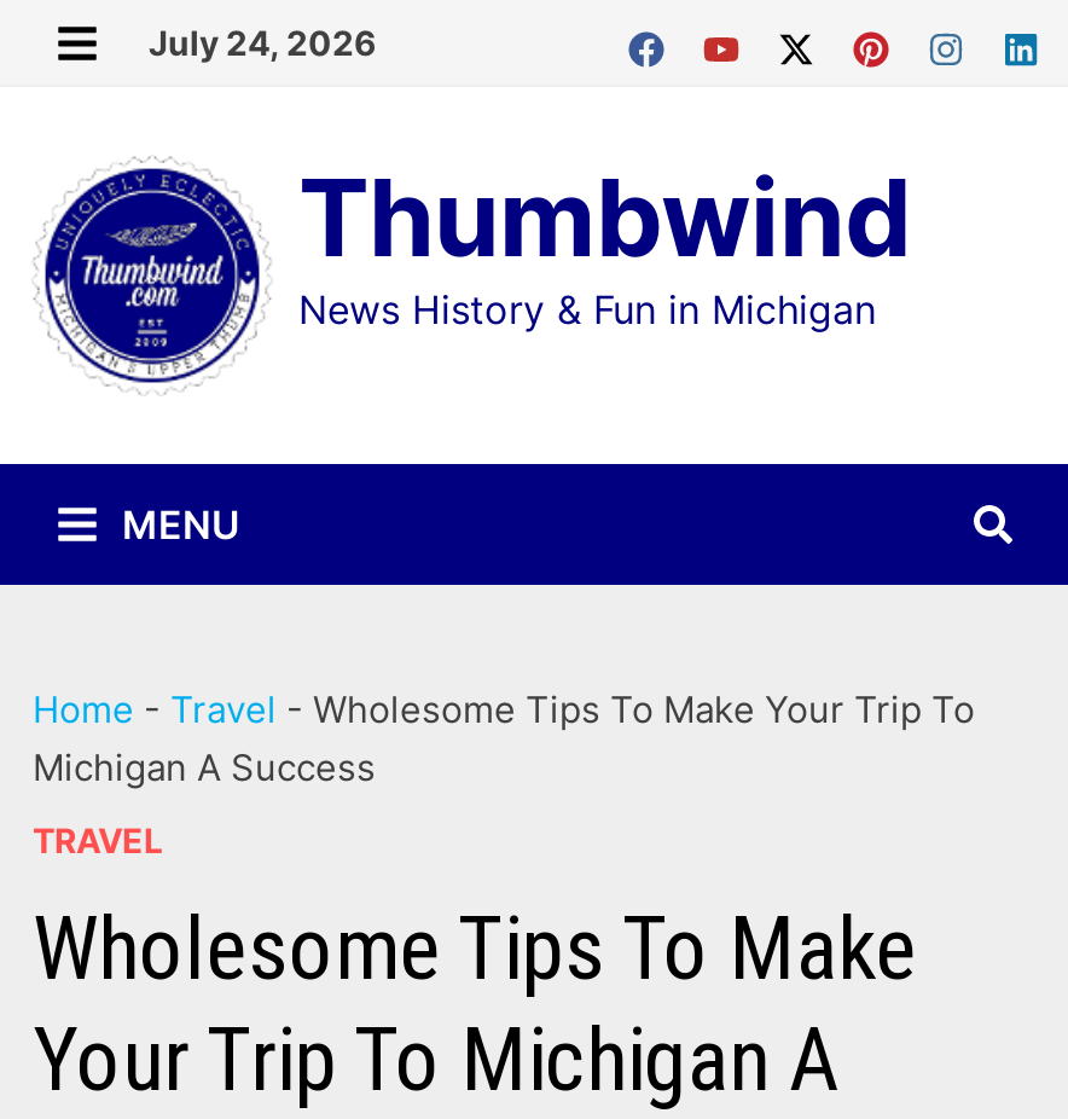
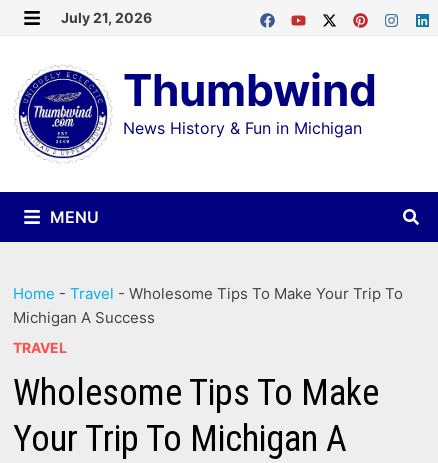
- July 24, 2026
+ July 21, 2026
